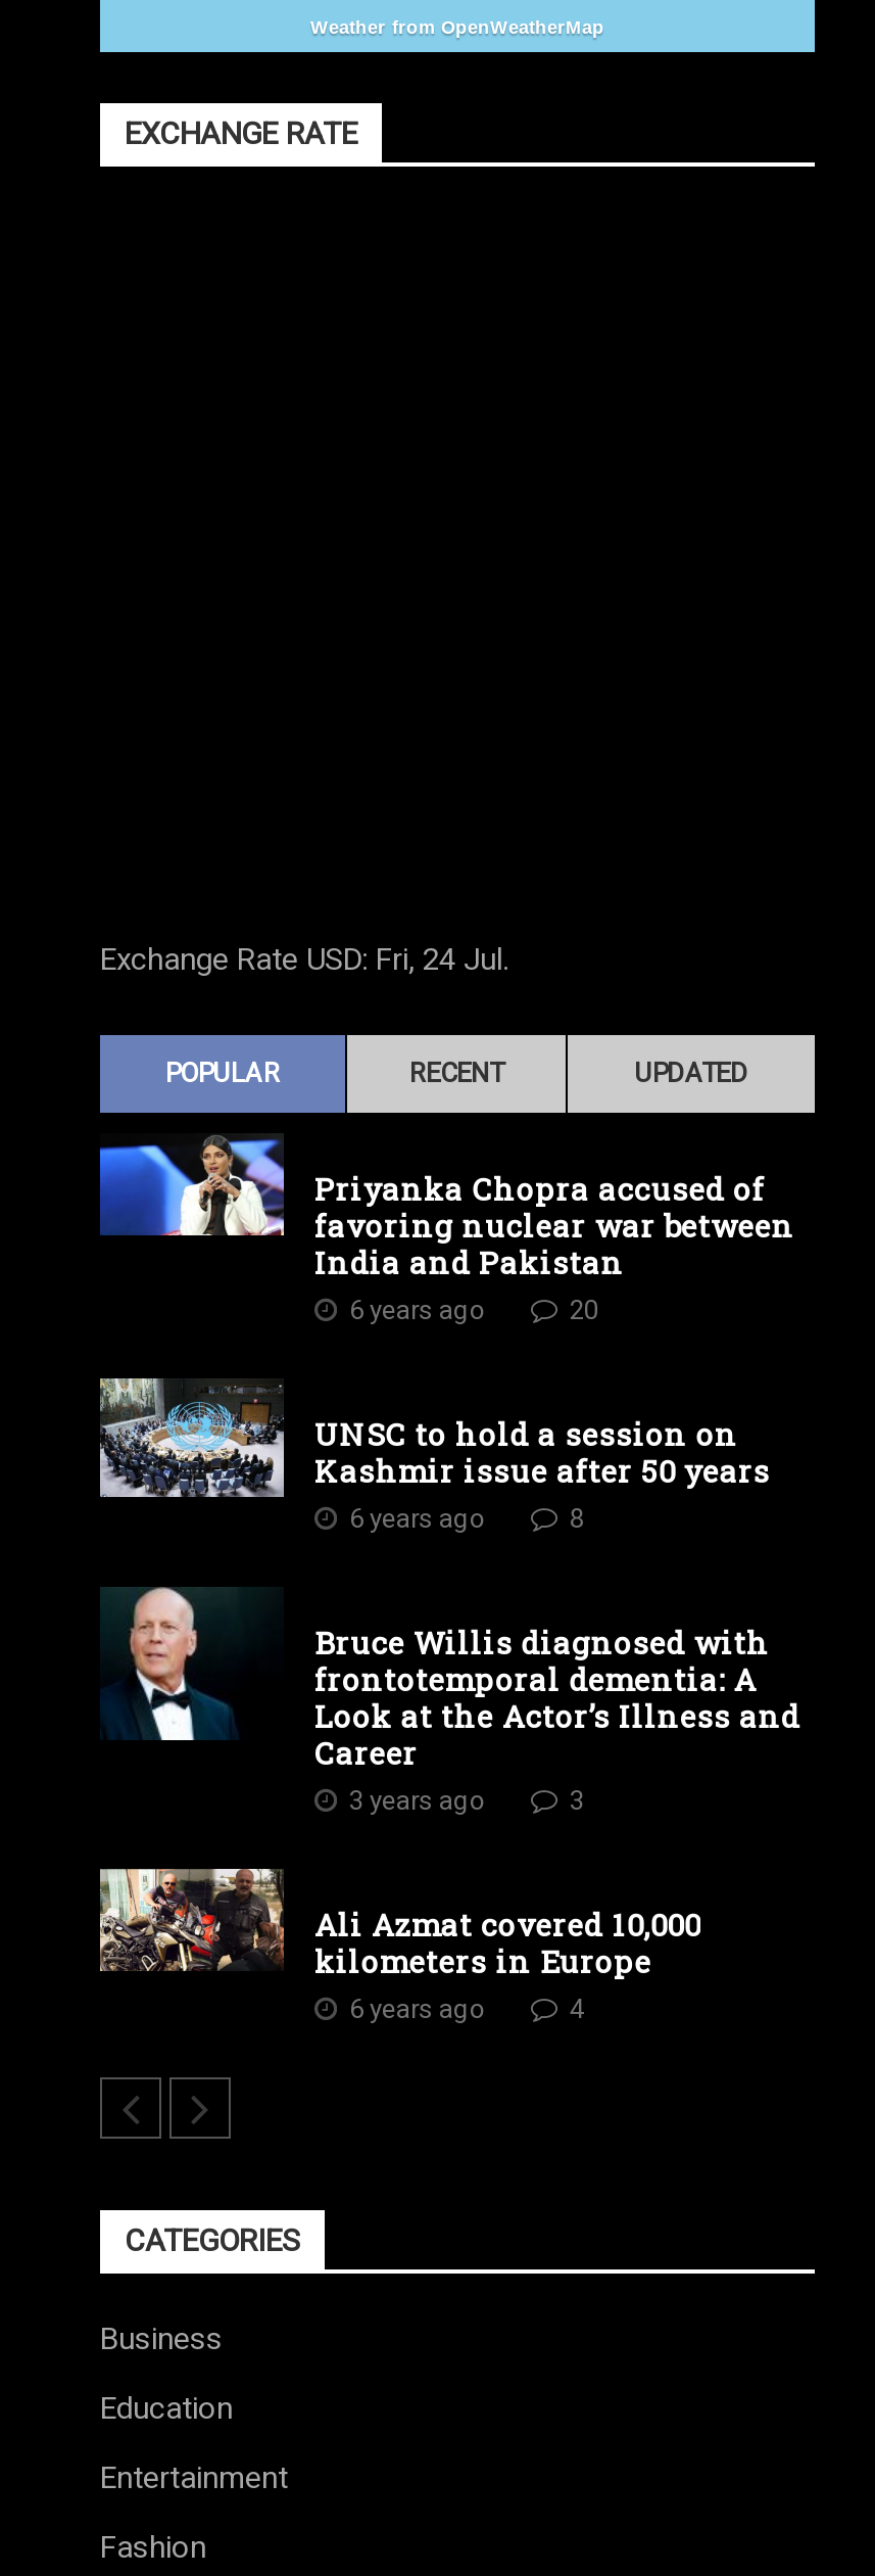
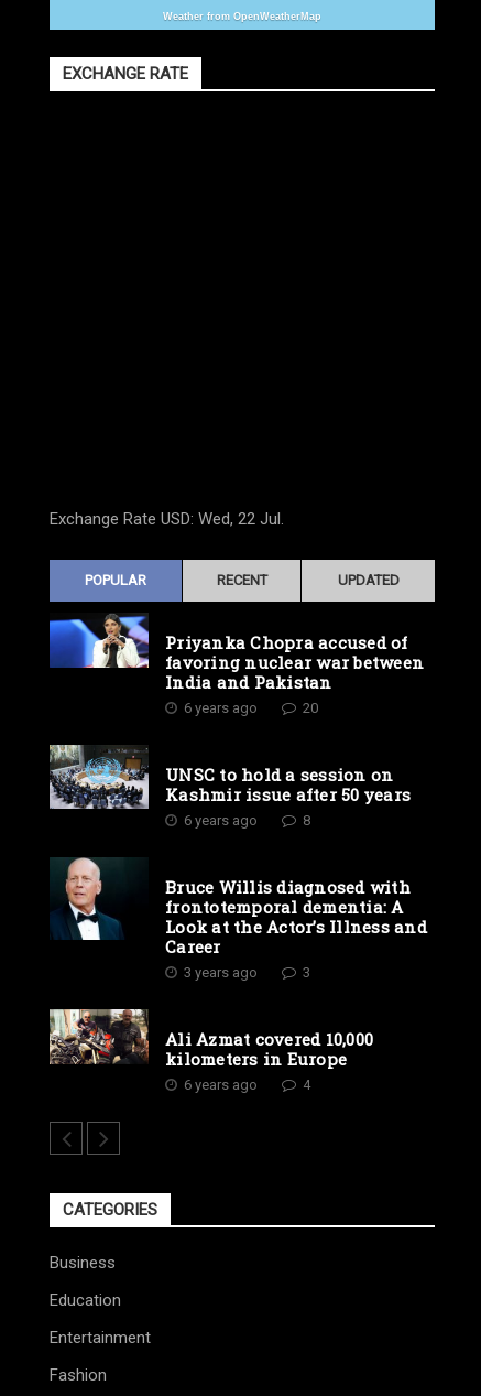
- Exchange Rate USD: Fri, 24 Jul.
+ Exchange Rate USD: Wed, 22 Jul.
